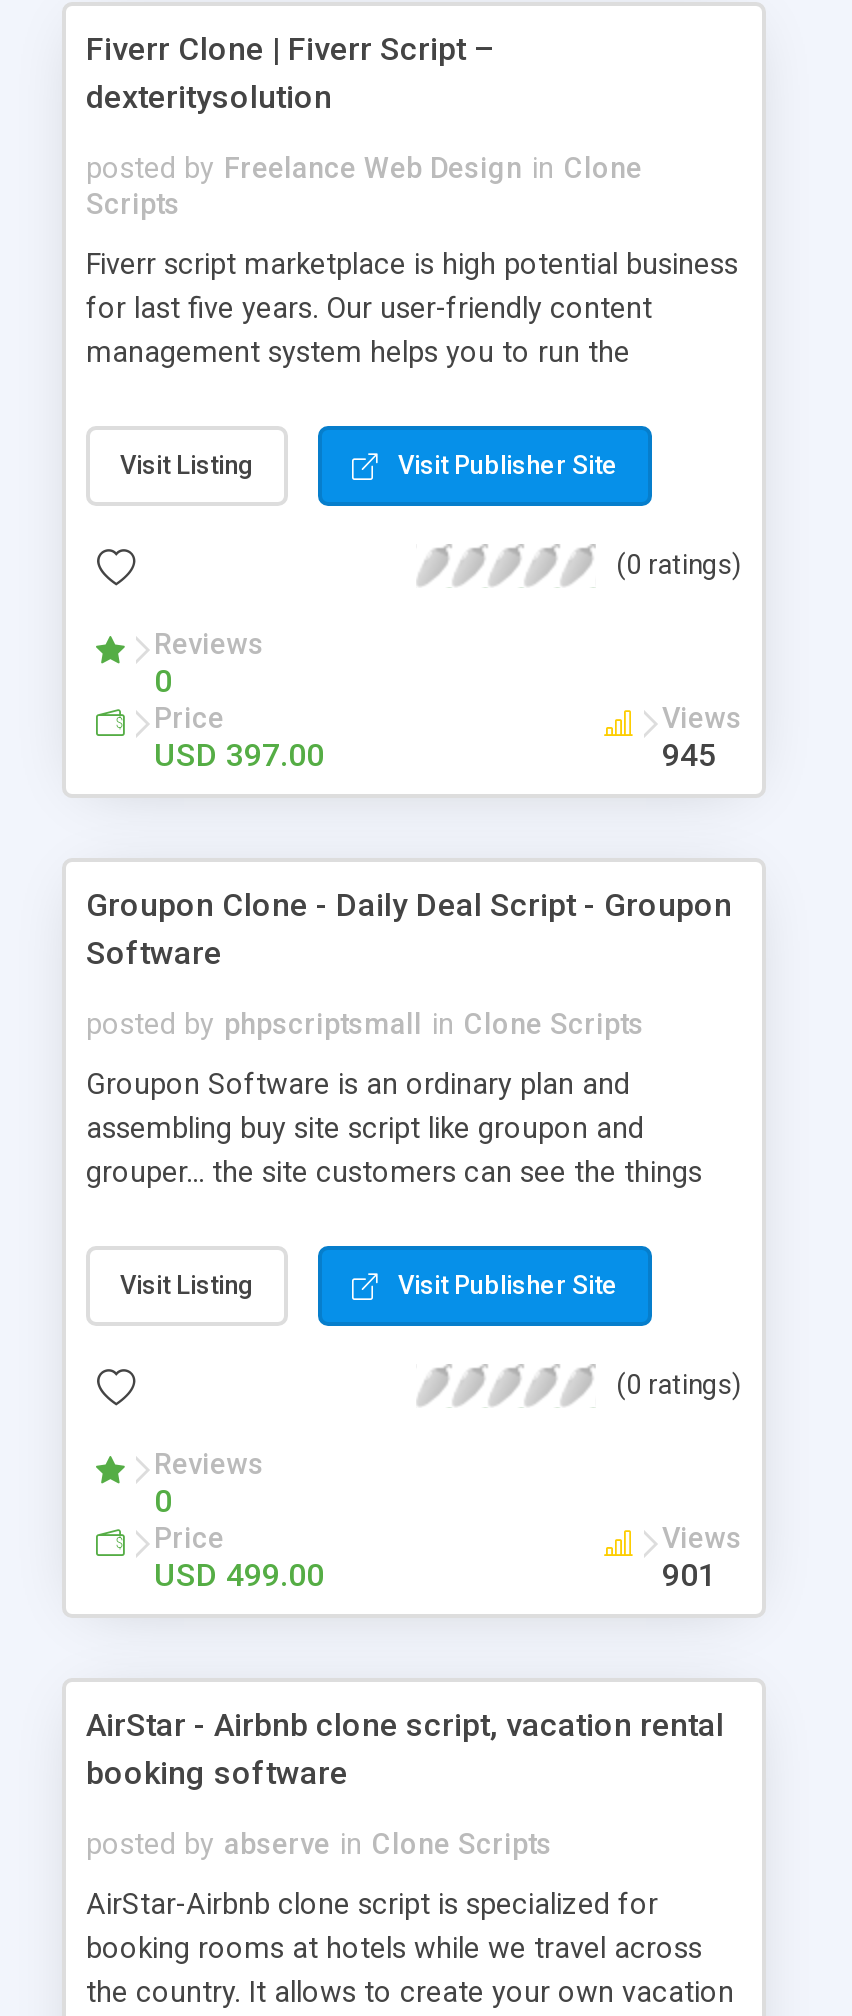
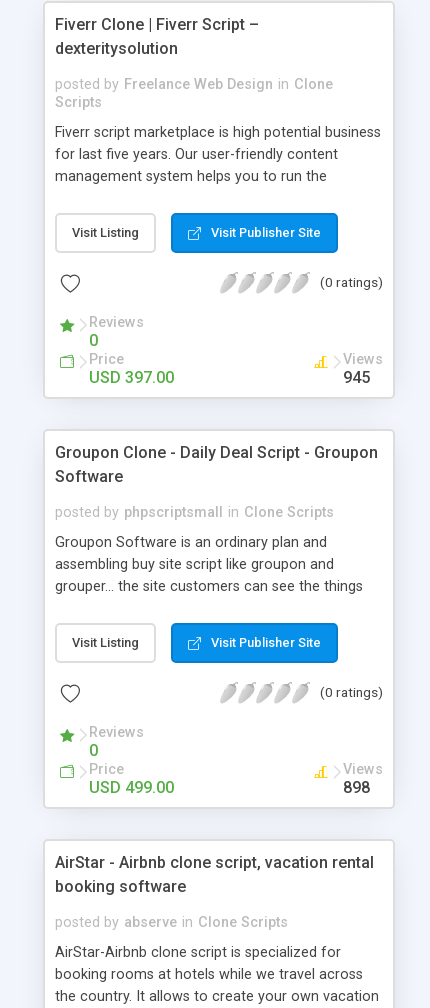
- 901
+ 898
